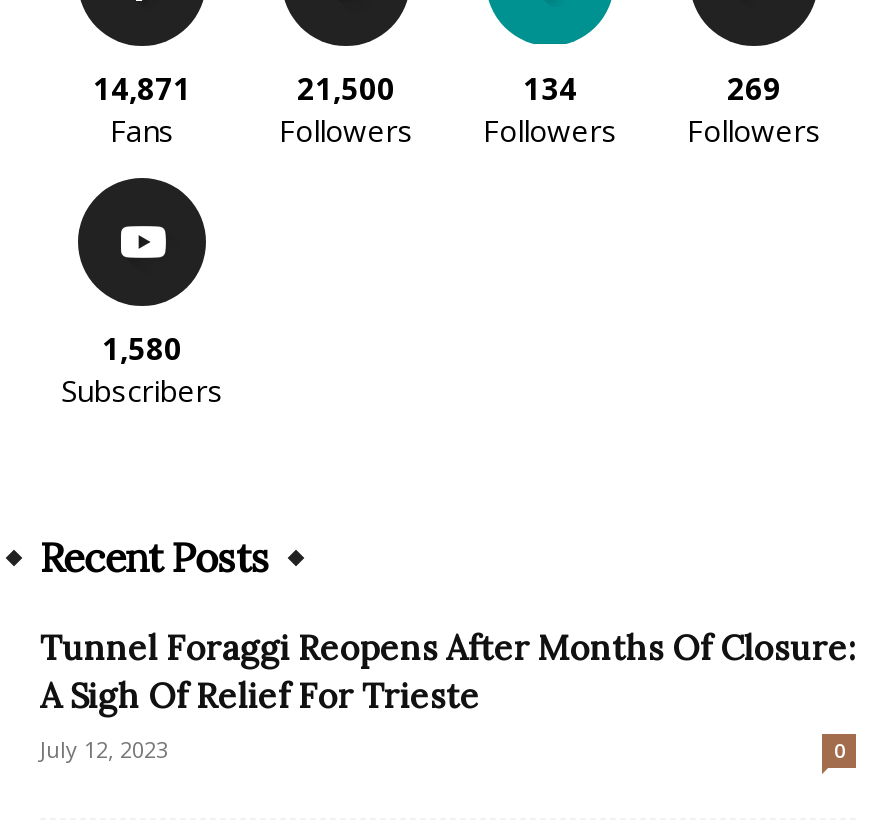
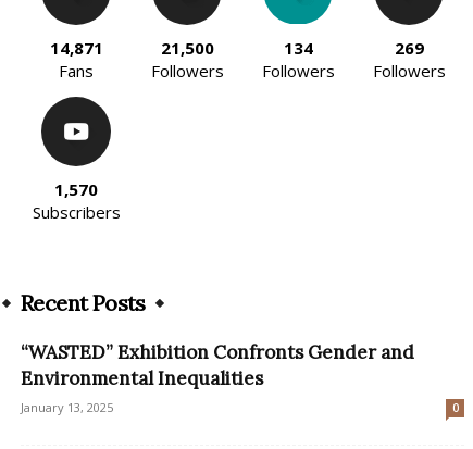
- 1,580
+ 1,570

- Tunnel Foraggi Reopens After Months Of Closure:
- A Sigh Of Relief For Trieste
- July 12, 2023
+ “WASTED” Exhibition Confronts Gender and
+ Environmental Inequalities
+ January 13, 2025
